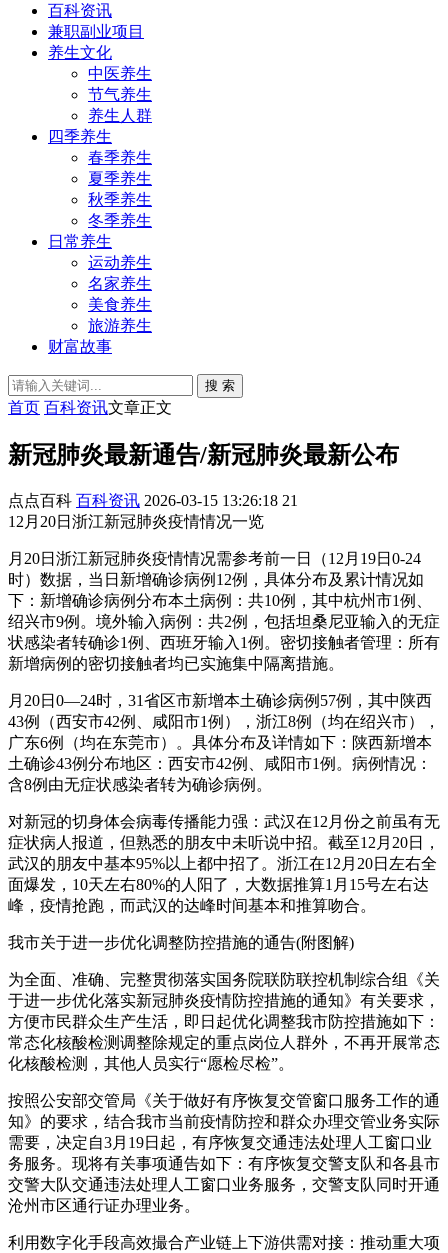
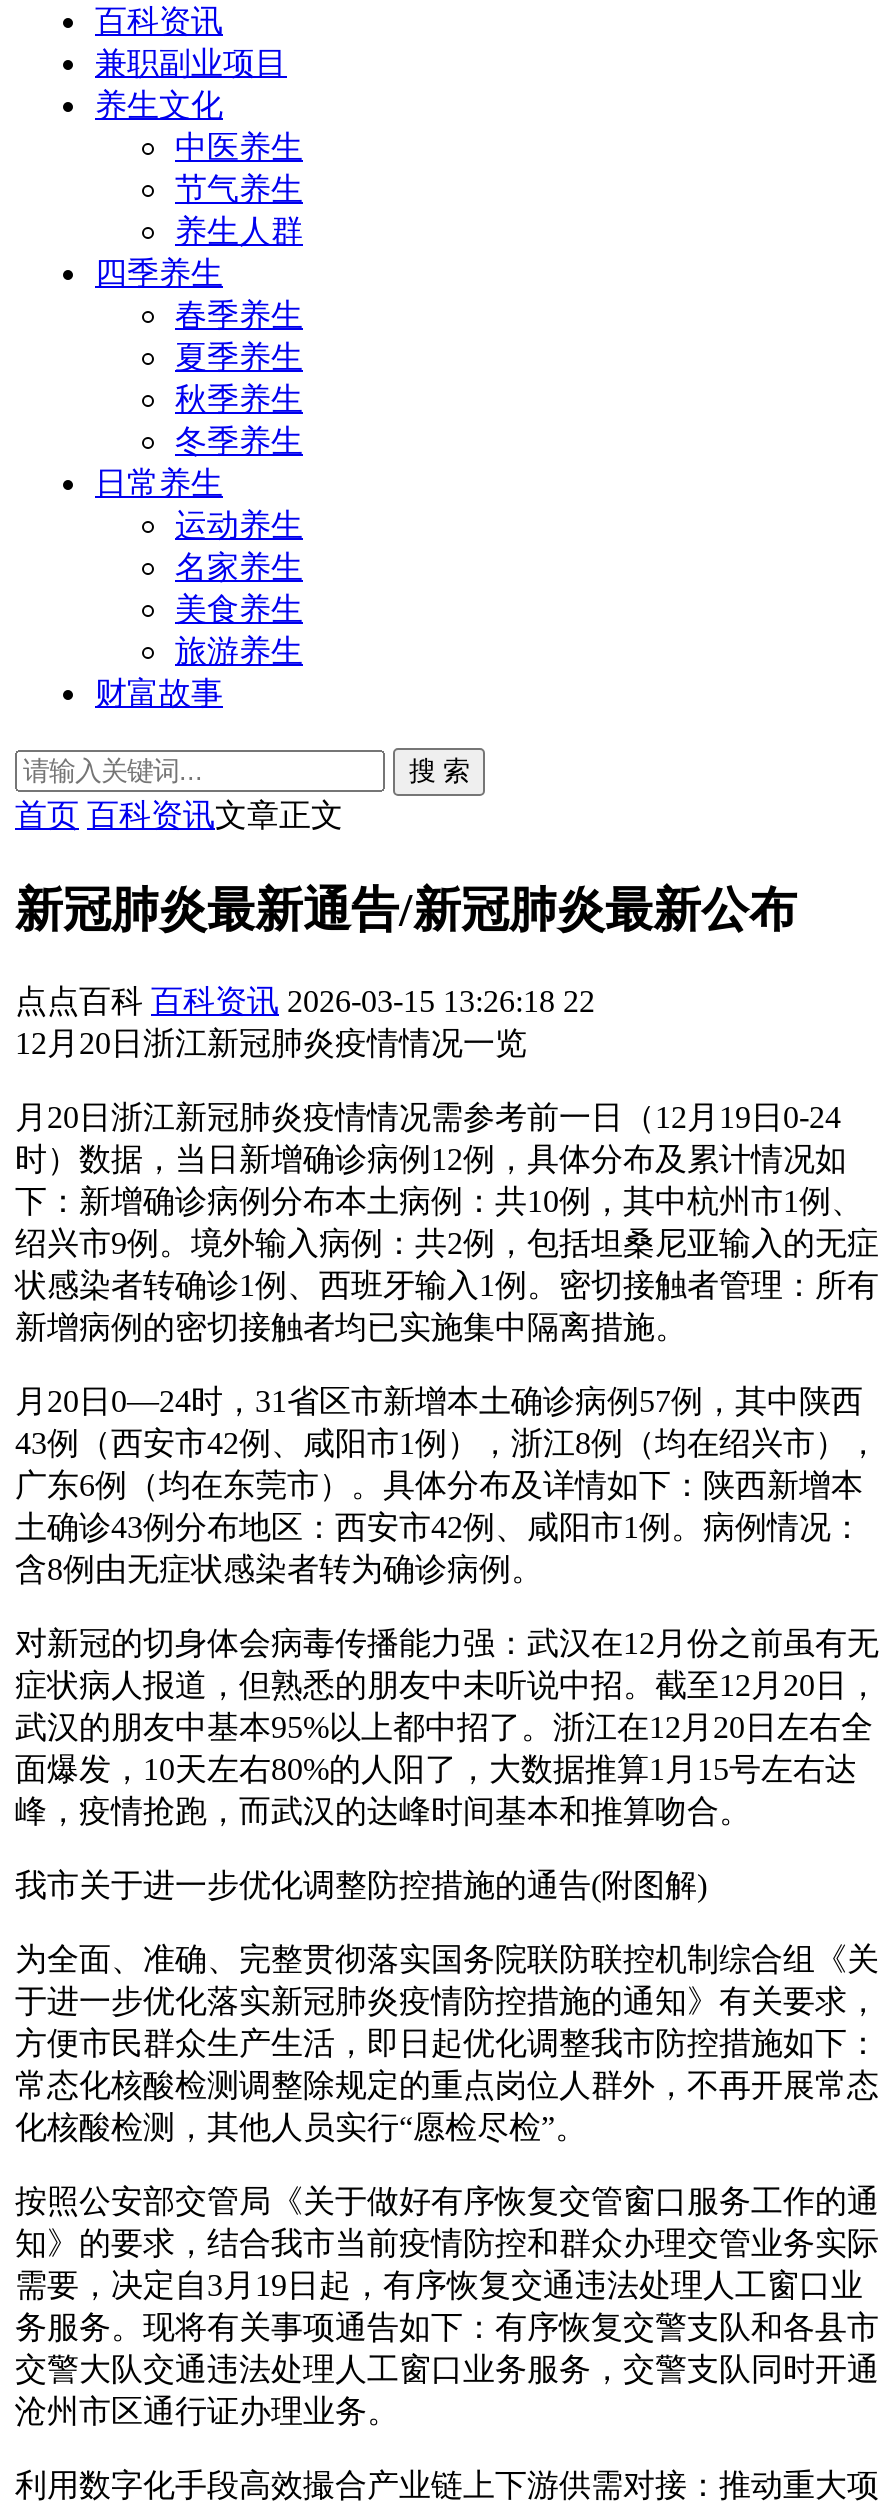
- 点点百科 百科资讯 2026-03-15 13:26:18 21
+ 点点百科 百科资讯 2026-03-15 13:26:18 22
